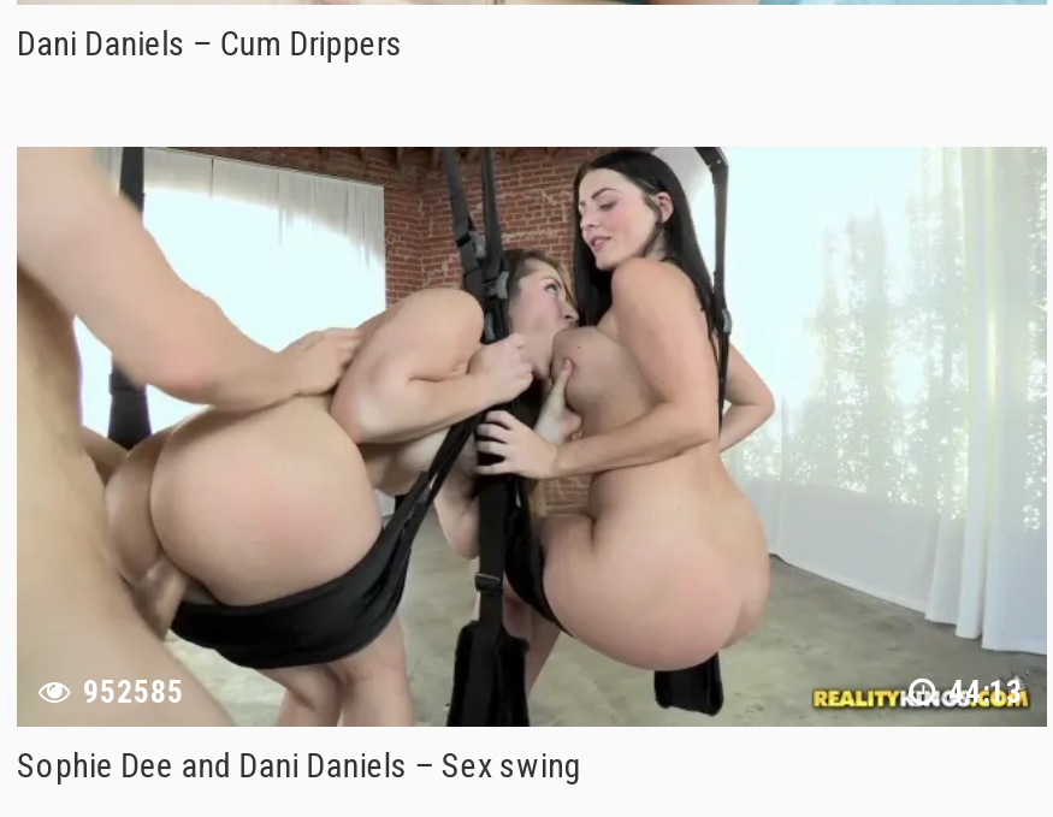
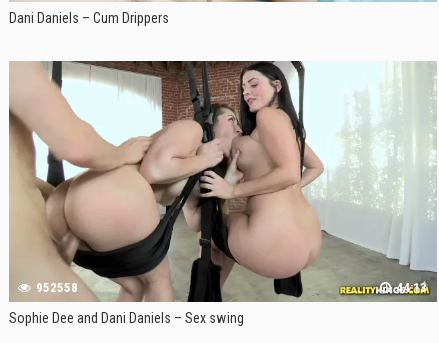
- 952585
+ 952558
